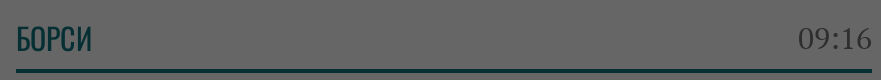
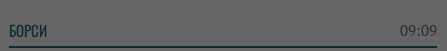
- 09:16
+ 09:09
